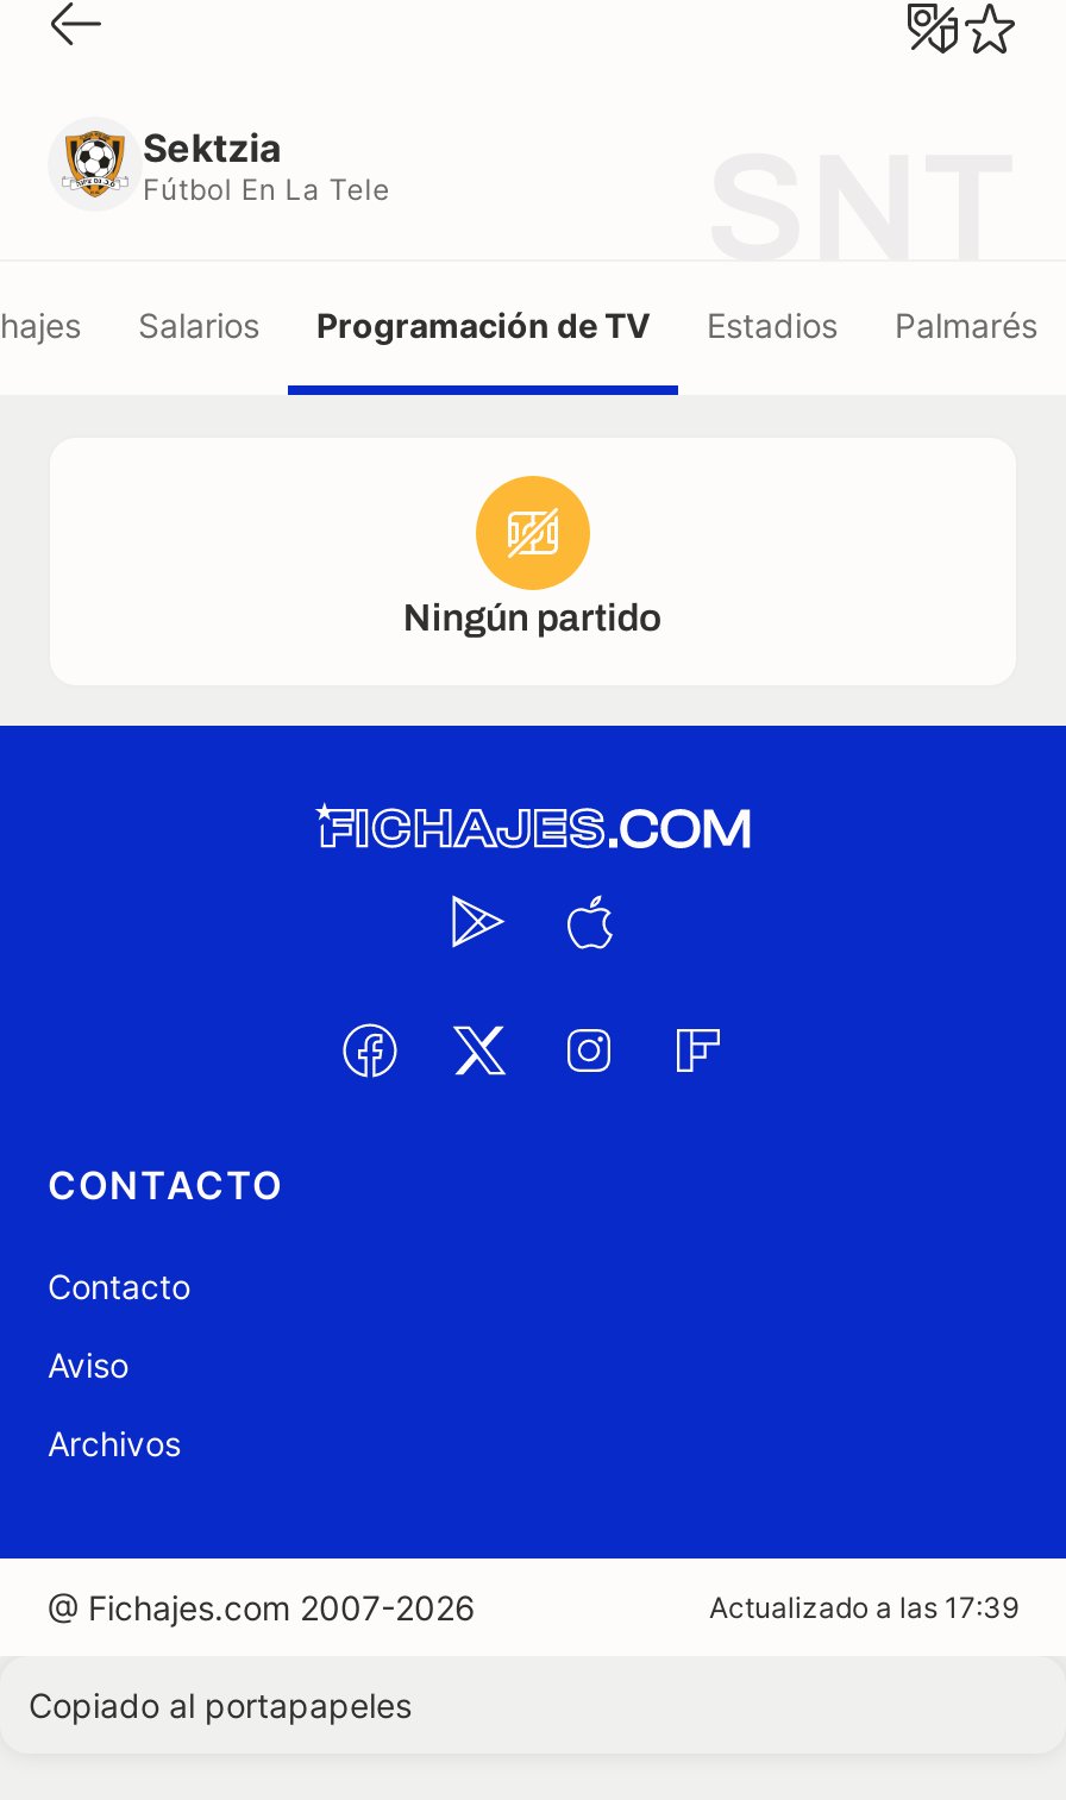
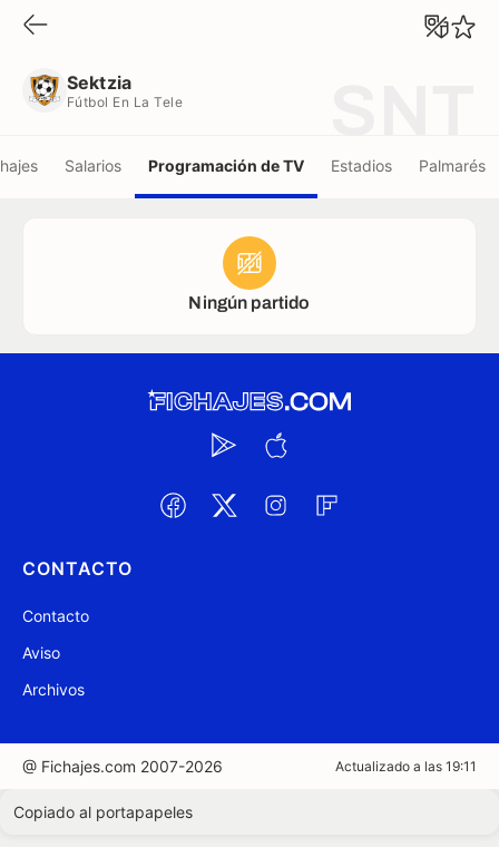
- Actualizado a las 17:39
+ Actualizado a las 19:11
